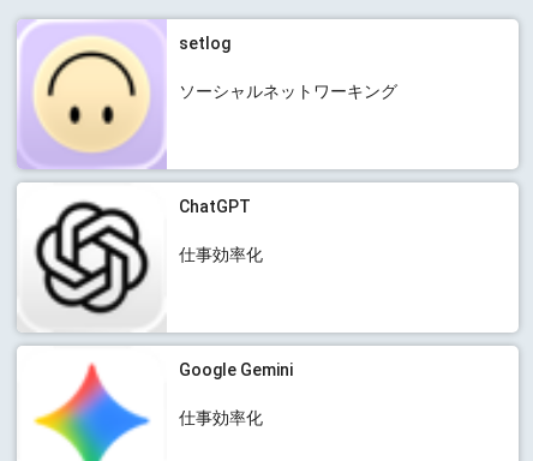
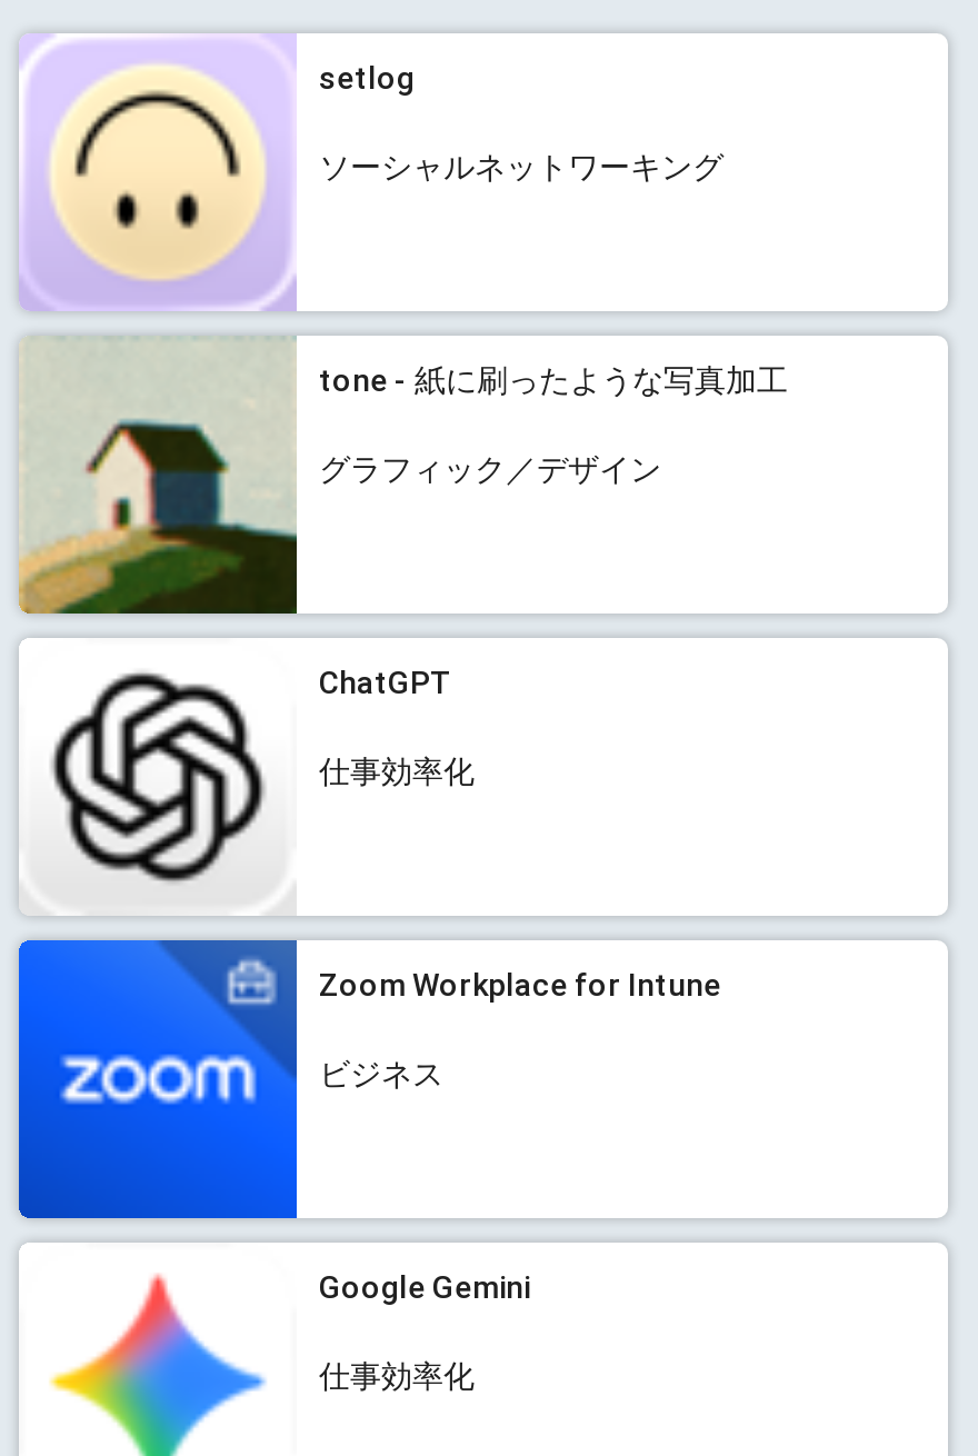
+ [image]
+ tone - 紙に刷ったような写真加工
+ グラフィック／デザイン

+ [image]
+ Zoom Workplace for Intune
+ ビジネス
